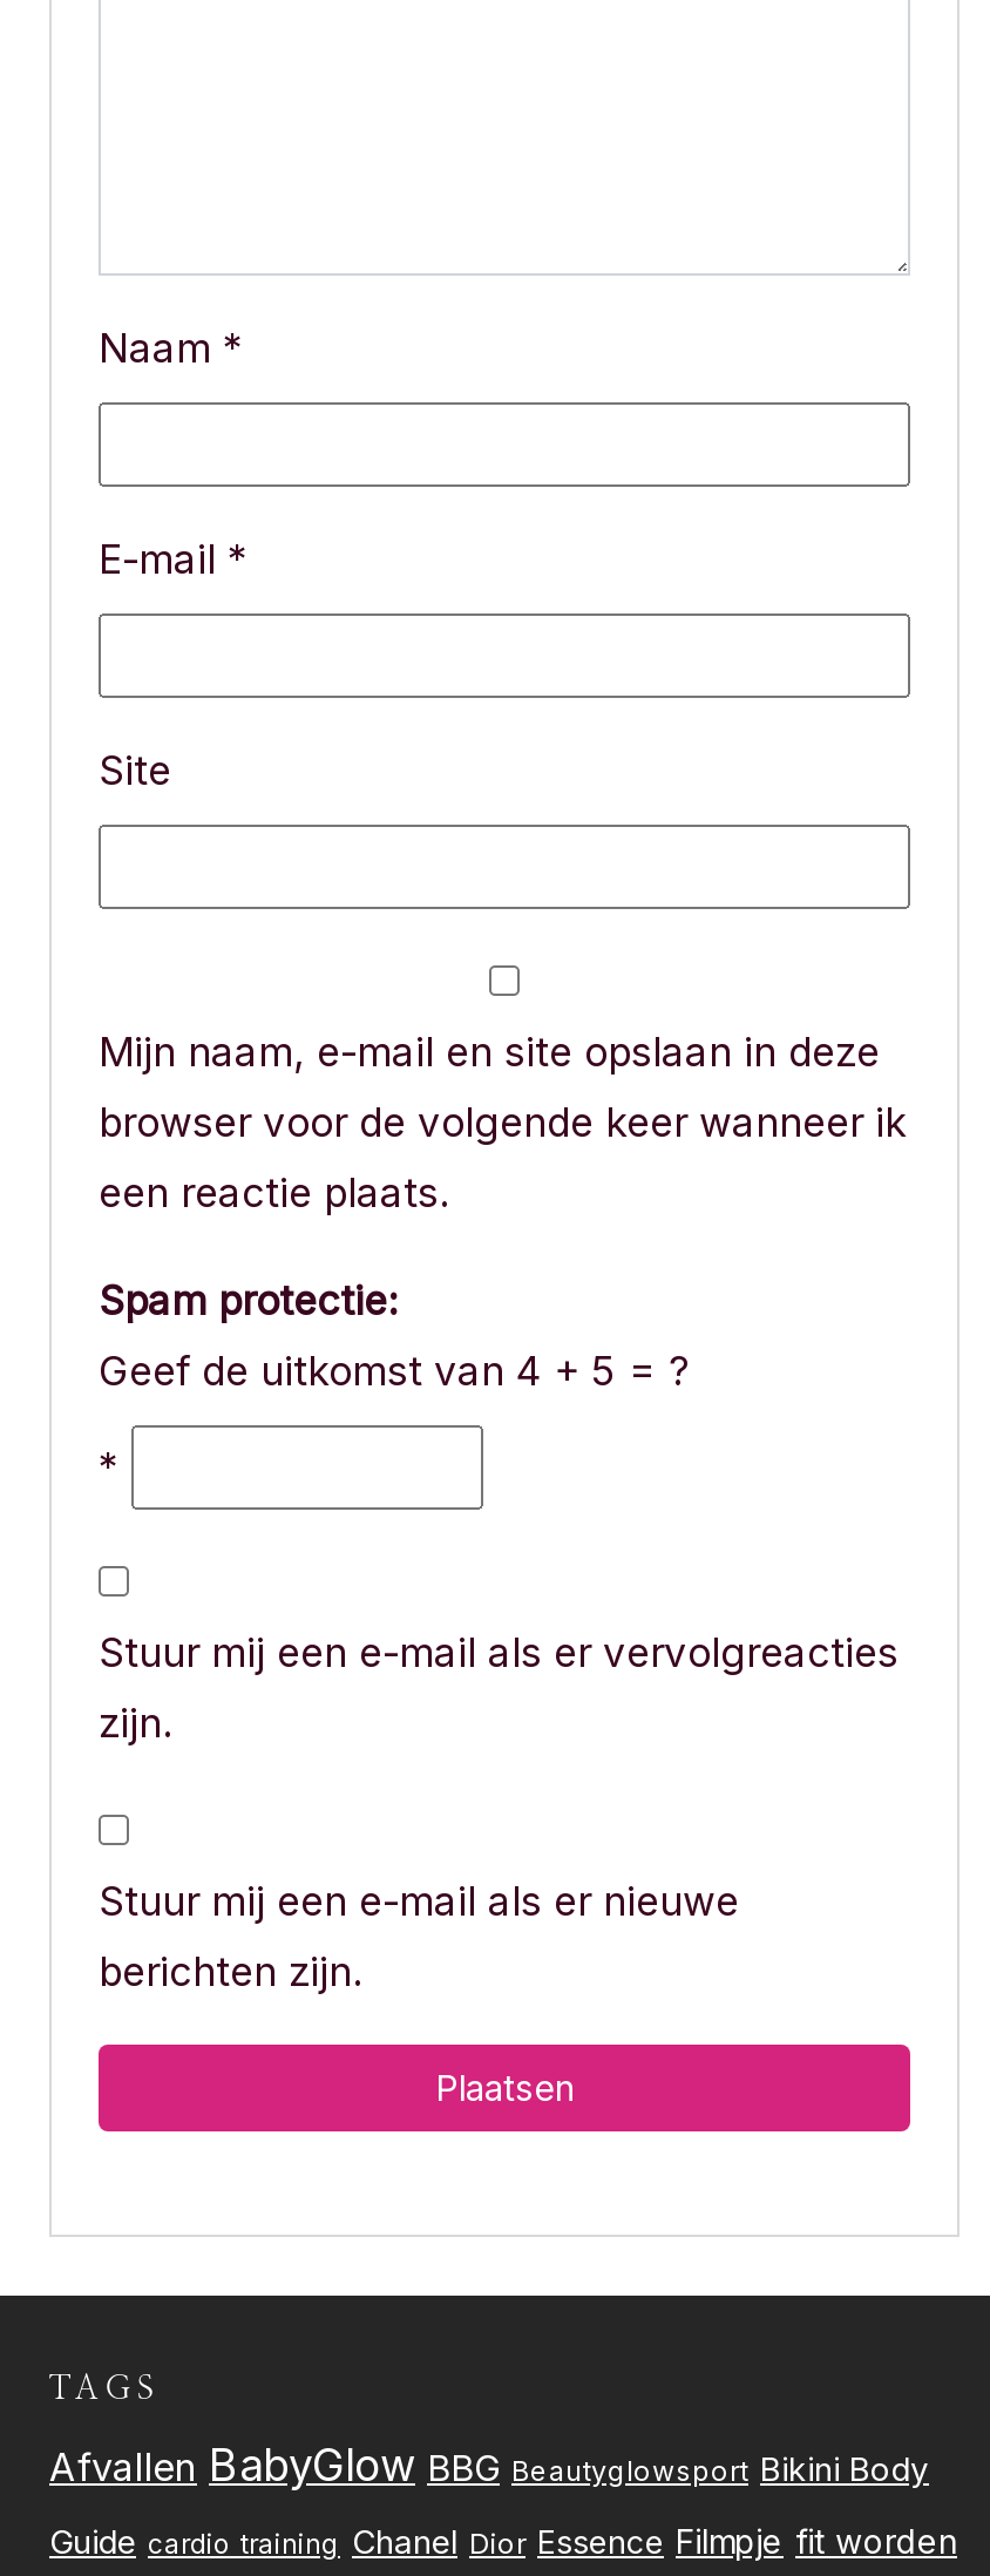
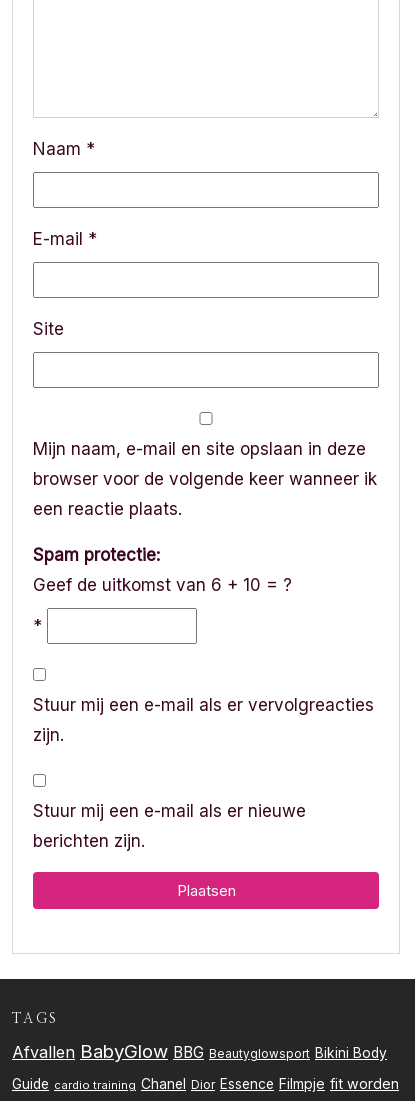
- Geef de uitkomst van 4 + 5 = ?
+ Geef de uitkomst van 6 + 10 = ?
